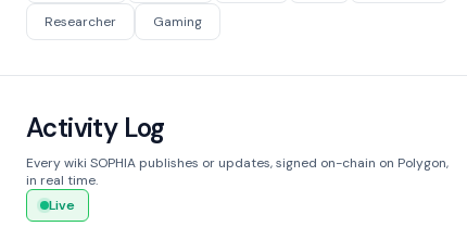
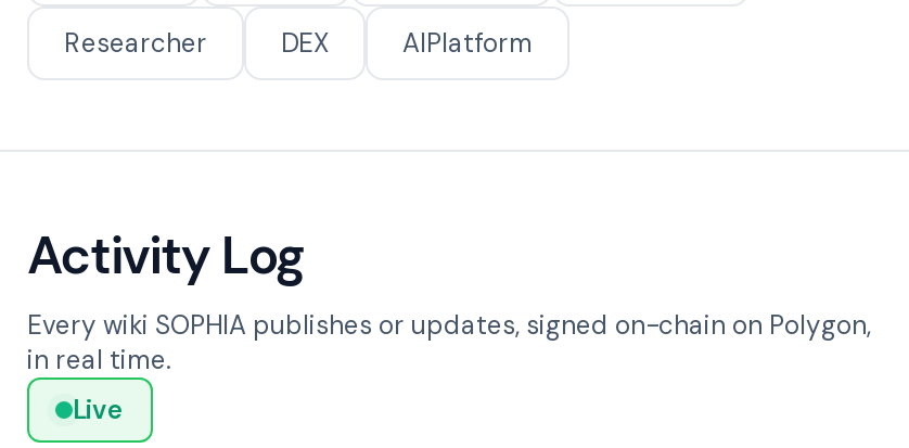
- Gaming
+ DEX
+ AIPlatform
